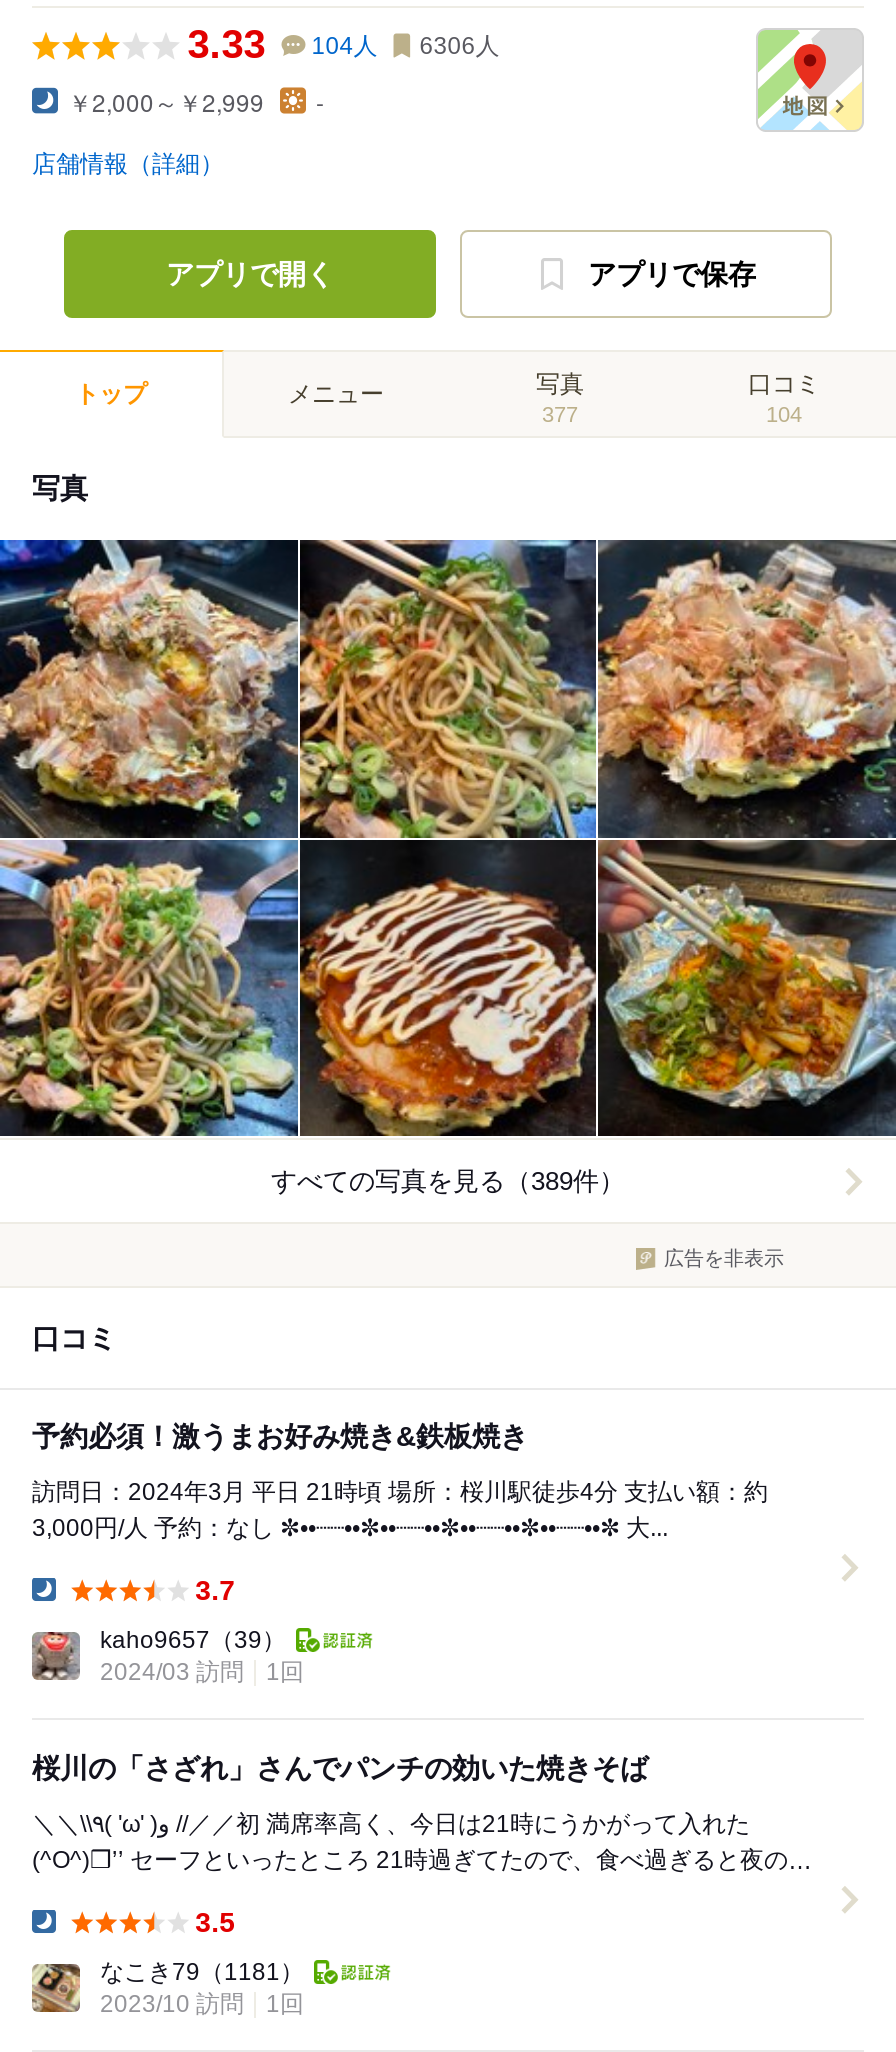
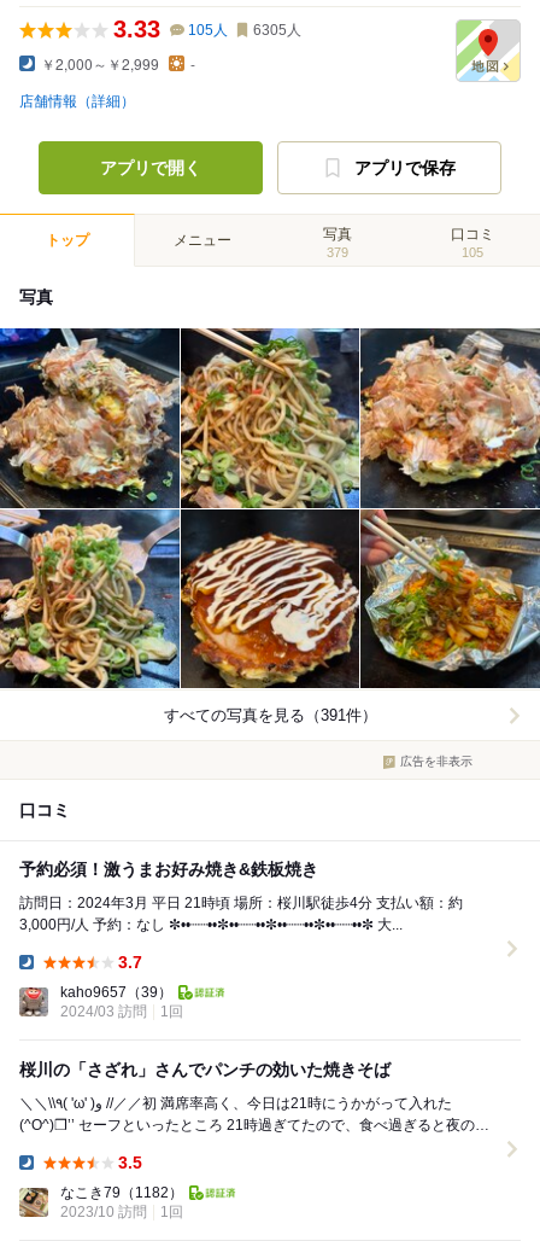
- 104人
+ 105人

- 6306人
+ 6305人

- 377
+ 379

- 104
+ 105

- すべての写真を見る（389件）
+ すべての写真を見る（391件）

- なこき79（1181）
+ なこき79（1182）
